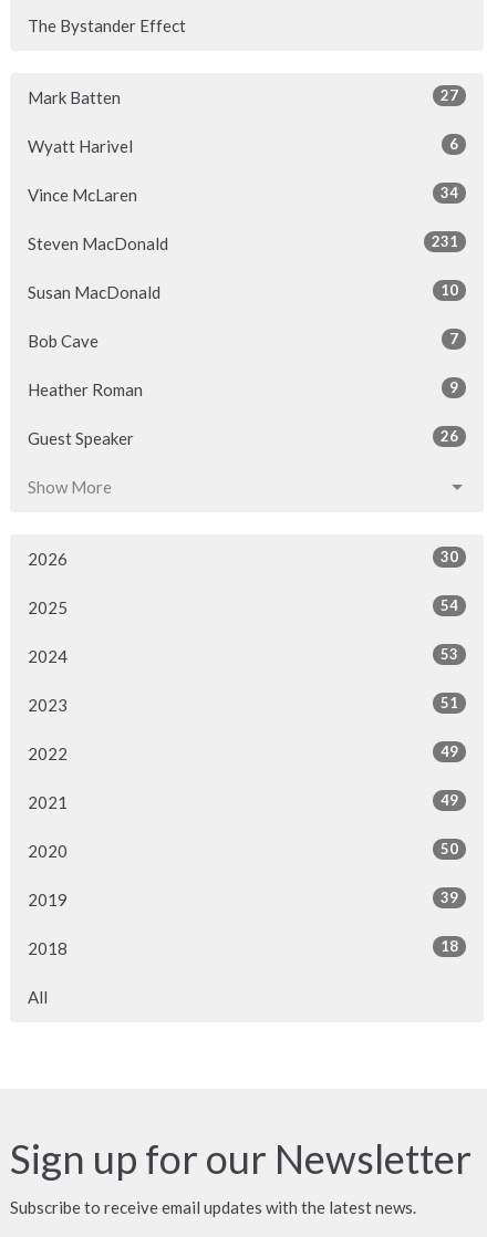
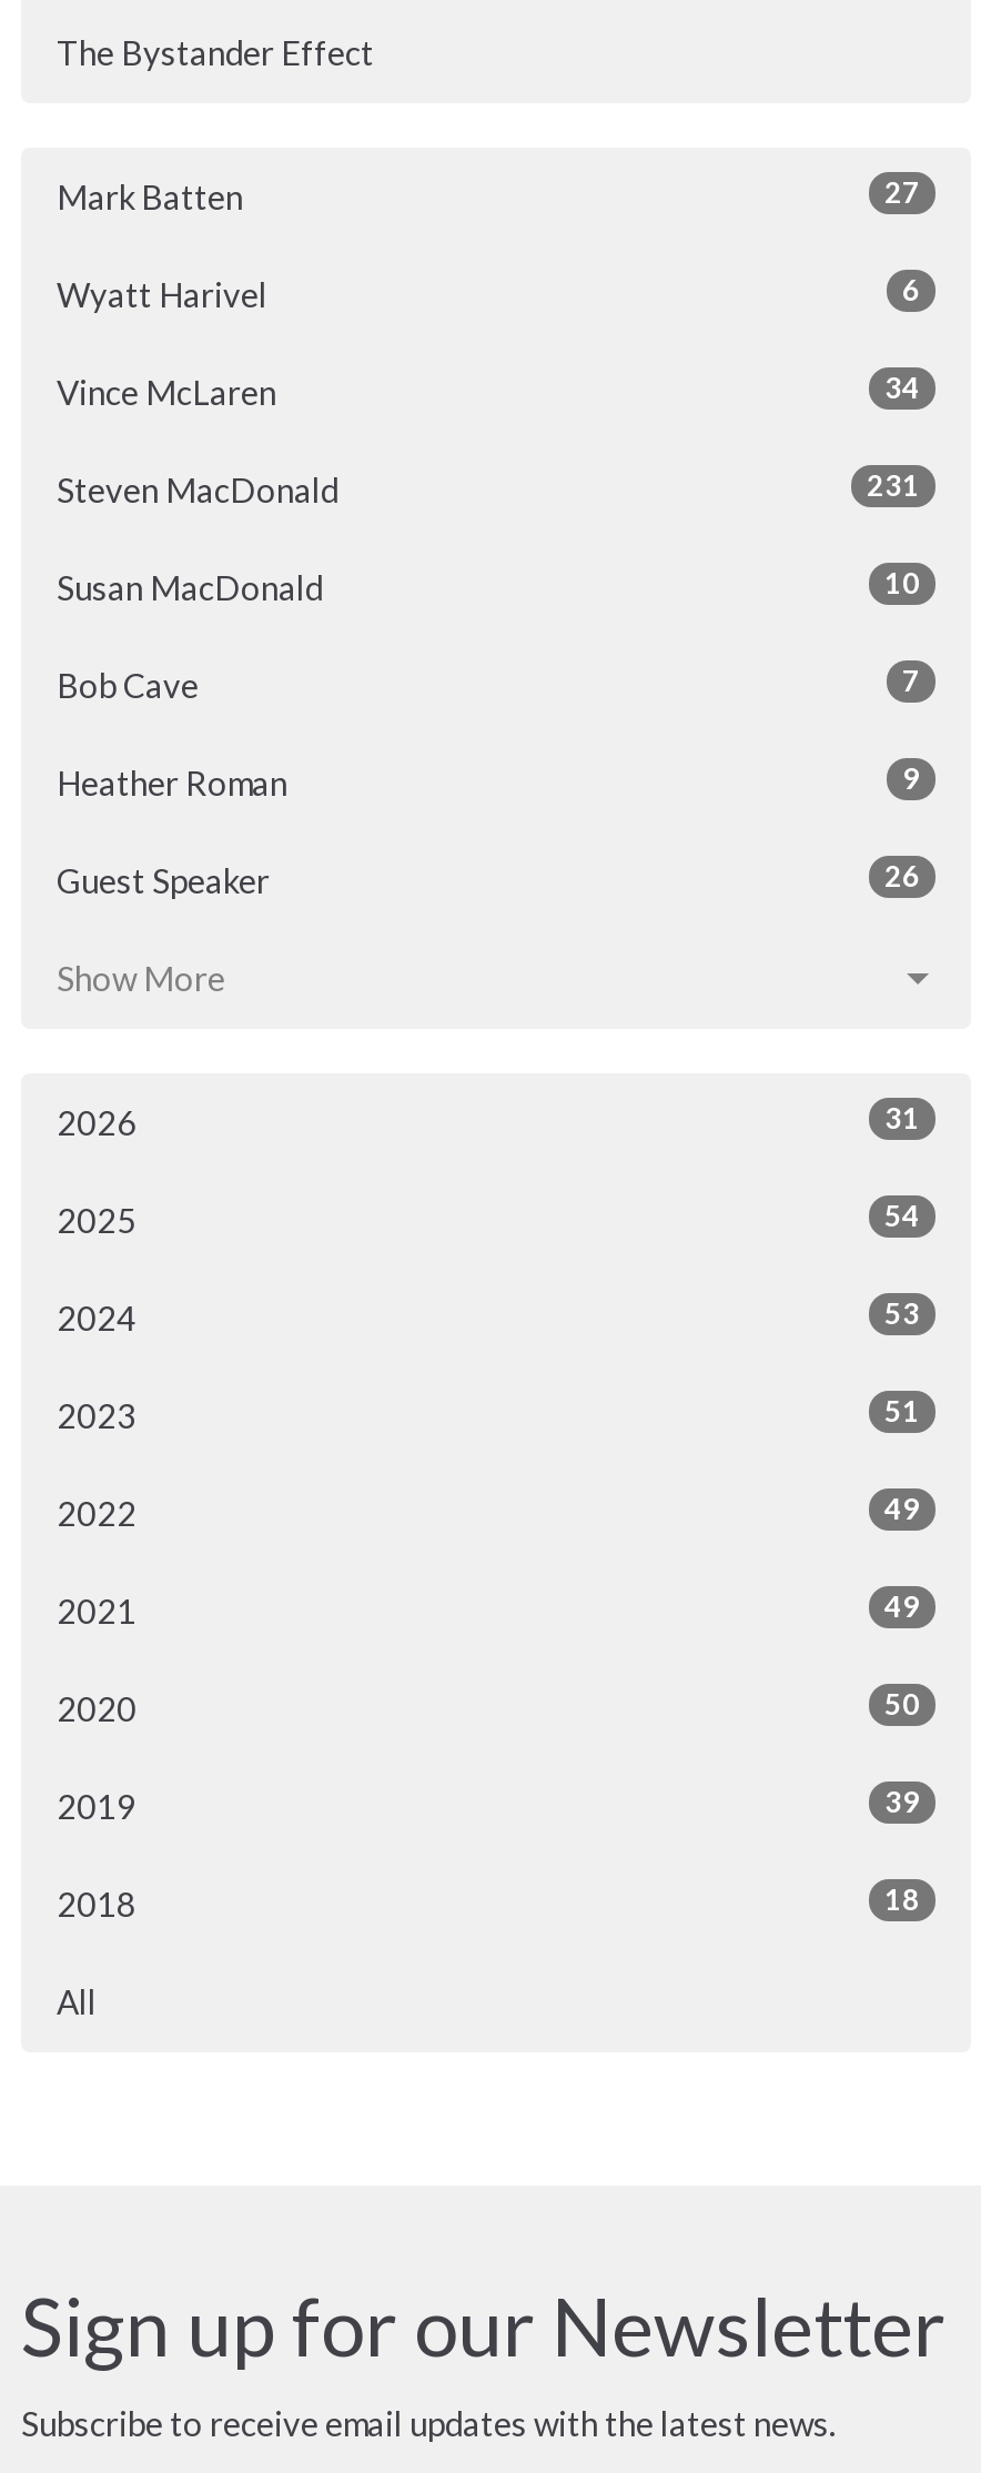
- 30
+ 31
